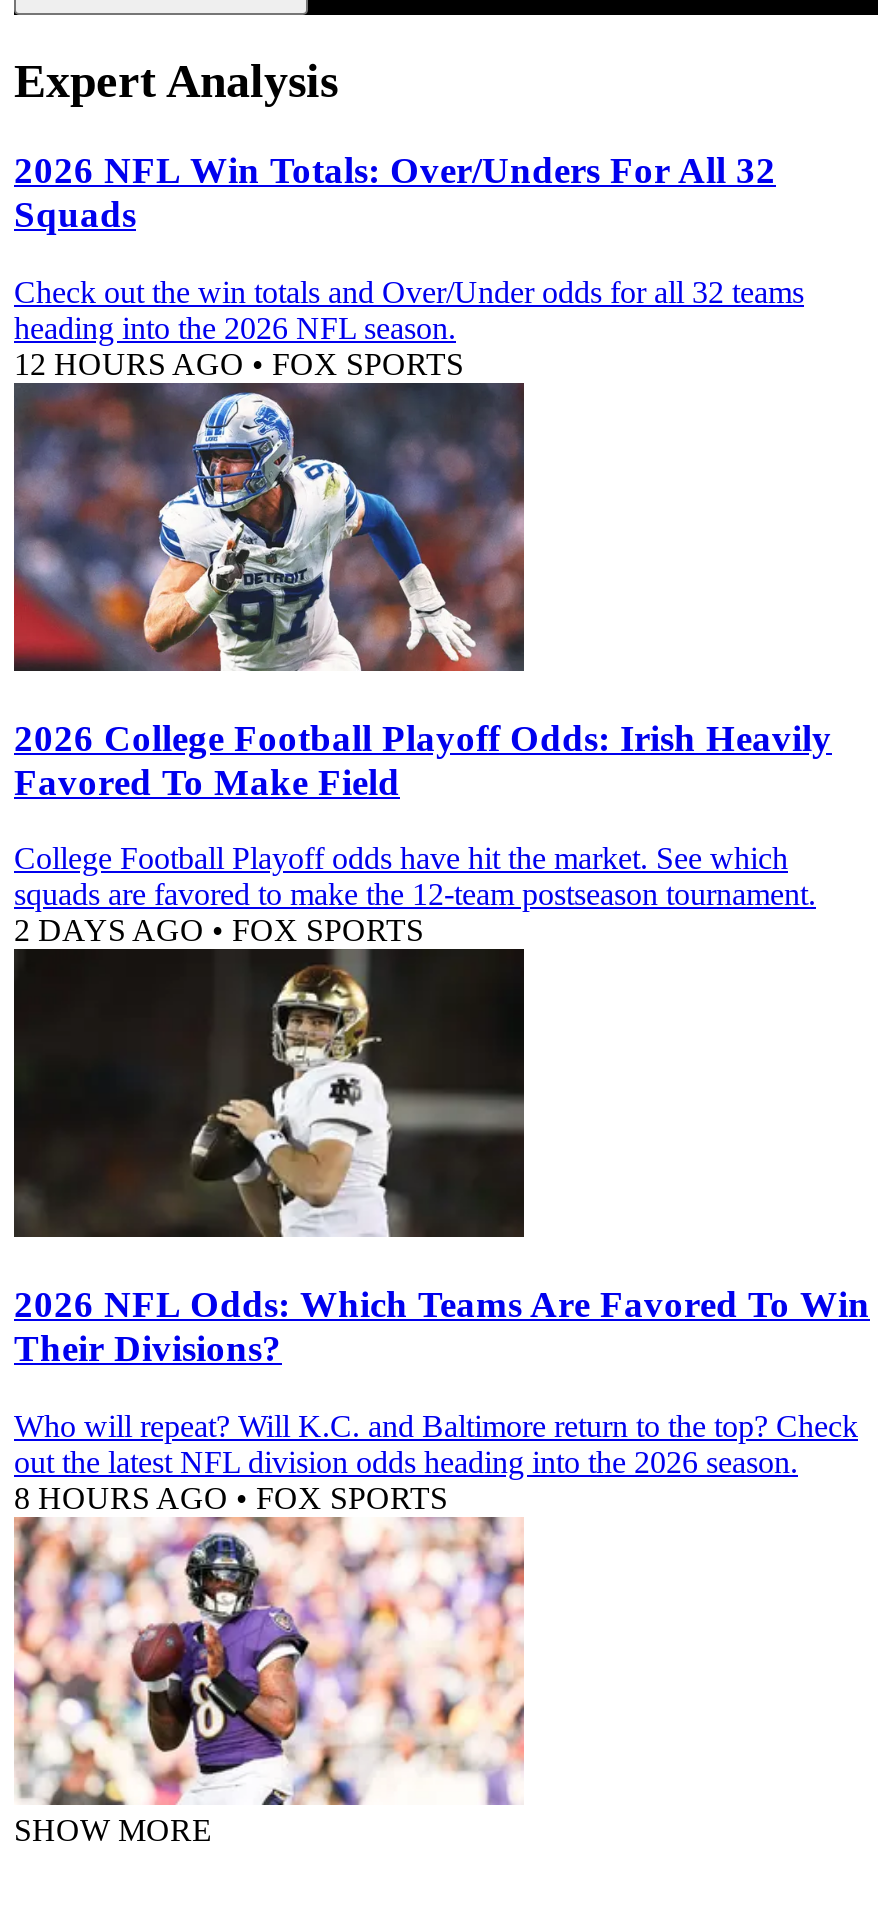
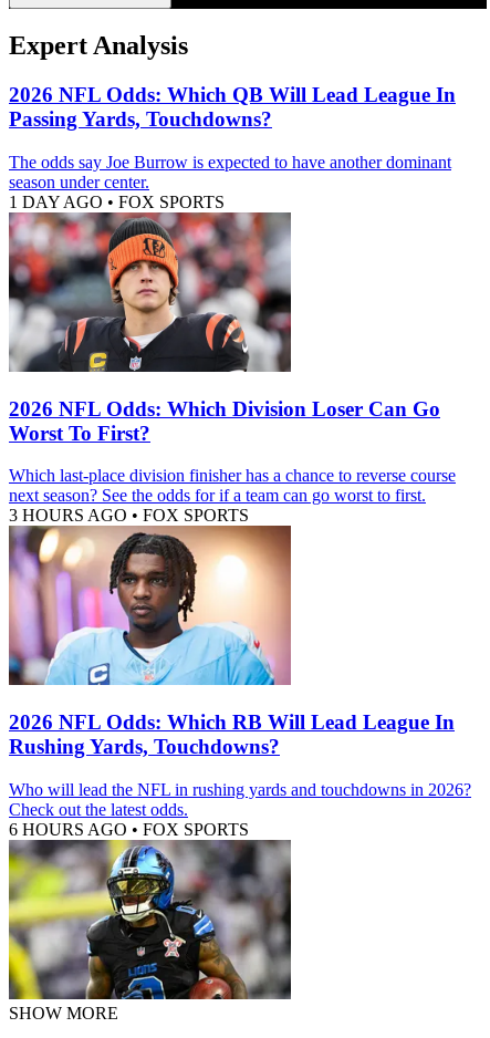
- 2026 NFL Win Totals: Over/Unders For All 32
- Squads
+ 2026 NFL Odds: Which QB Will Lead League In
+ Passing Yards, Touchdowns?

- Check out the win totals and Over/Under odds for all 32 teams
- heading into the 2026 NFL season.
- 12 HOURS AGO • FOX SPORTS
+ The odds say Joe Burrow is expected to have another dominant
+ season under center.
+ 1 DAY AGO • FOX SPORTS

- [image]
- 2026 College Football Playoff Odds: Irish Heavily
- Favored To Make Field
+ [image]
+ 2026 NFL Odds: Which Division Loser Can Go
+ Worst To First?

- [image]
- College Football Playoff odds have hit the market. See which
- squads are favored to make the 12-team postseason tournament.
- 2 DAYS AGO • FOX SPORTS
+ [image]
+ Which last-place division finisher has a chance to reverse course
+ next season? See the odds for if a team can go worst to first.
+ 3 HOURS AGO • FOX SPORTS

- 2026 NFL Odds: Which Teams Are Favored To Win
- Their Divisions?
+ 2026 NFL Odds: Which RB Will Lead League In
+ Rushing Yards, Touchdowns?

- Who will repeat? Will K.C. and Baltimore return to the top? Check
- out the latest NFL division odds heading into the 2026 season.
- 8 HOURS AGO • FOX SPORTS
+ Who will lead the NFL in rushing yards and touchdowns in 2026?
+ Check out the latest odds.
+ 6 HOURS AGO • FOX SPORTS

- [image]
+ [image]
